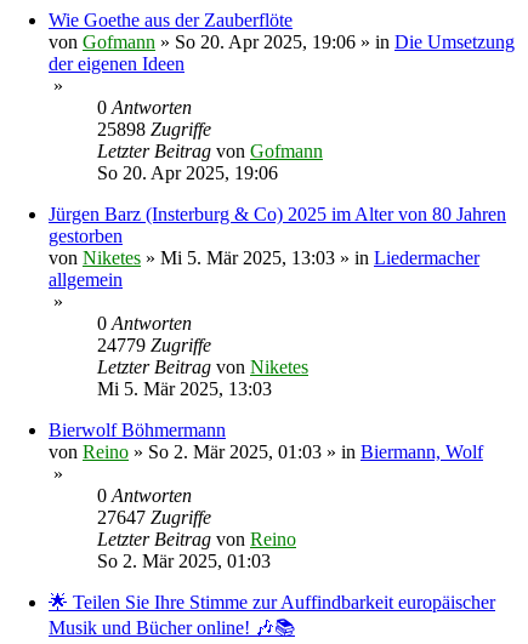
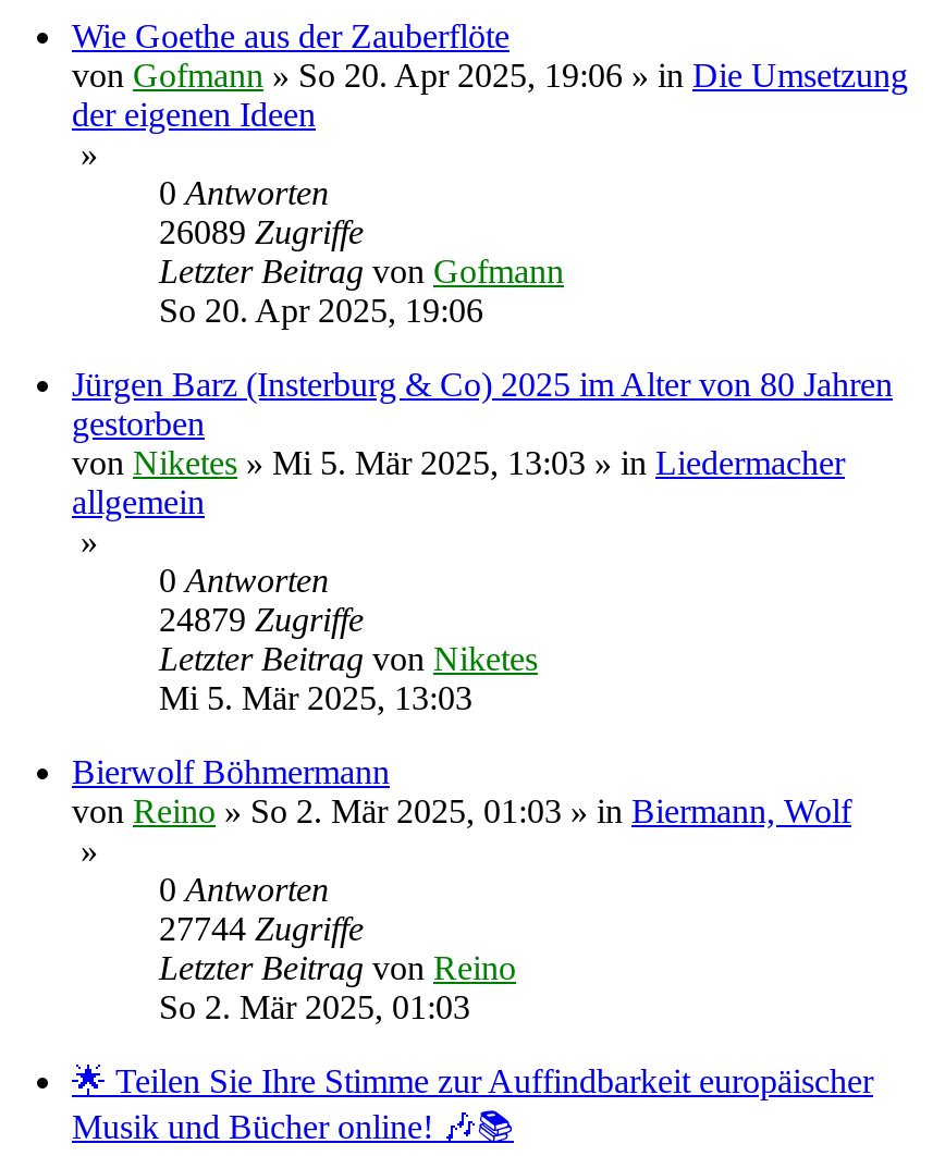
- 25898 Zugriffe
+ 26089 Zugriffe

- 24779 Zugriffe
+ 24879 Zugriffe

- 27647 Zugriffe
+ 27744 Zugriffe
